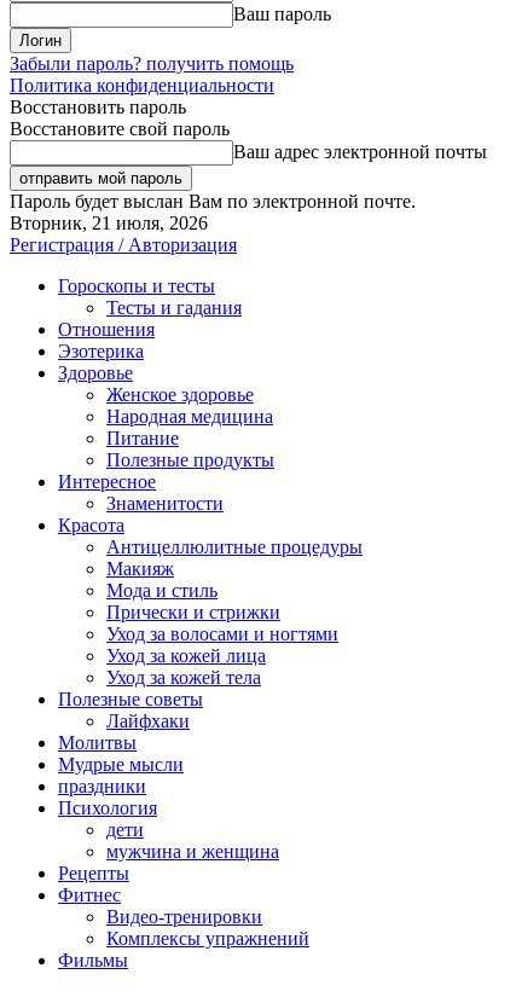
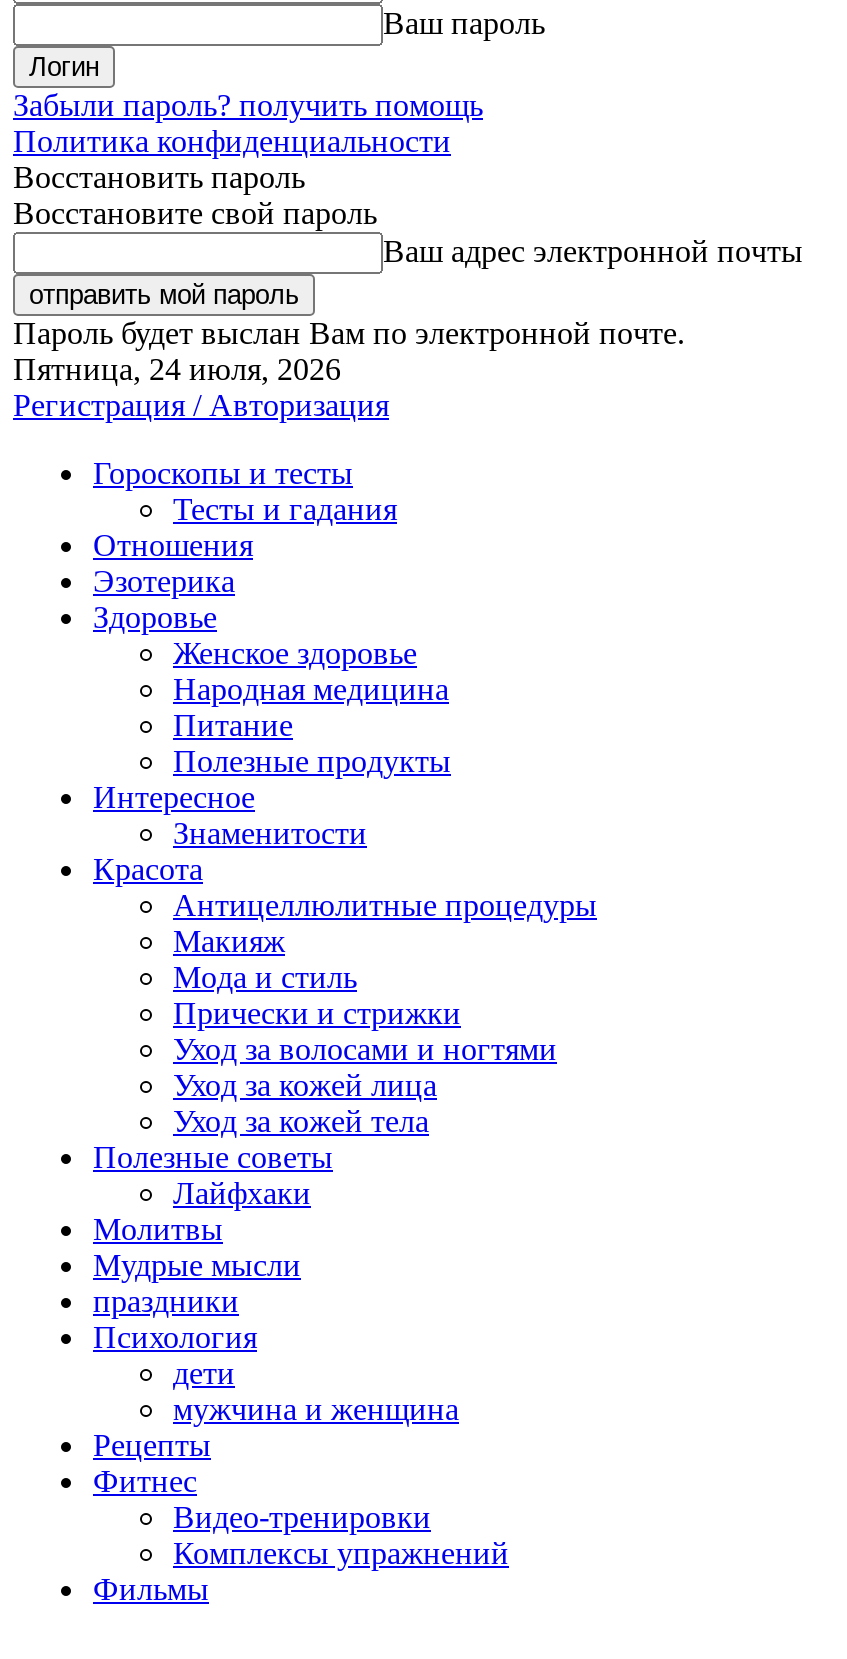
- Вторник, 21 июля, 2026
+ Пятница, 24 июля, 2026
